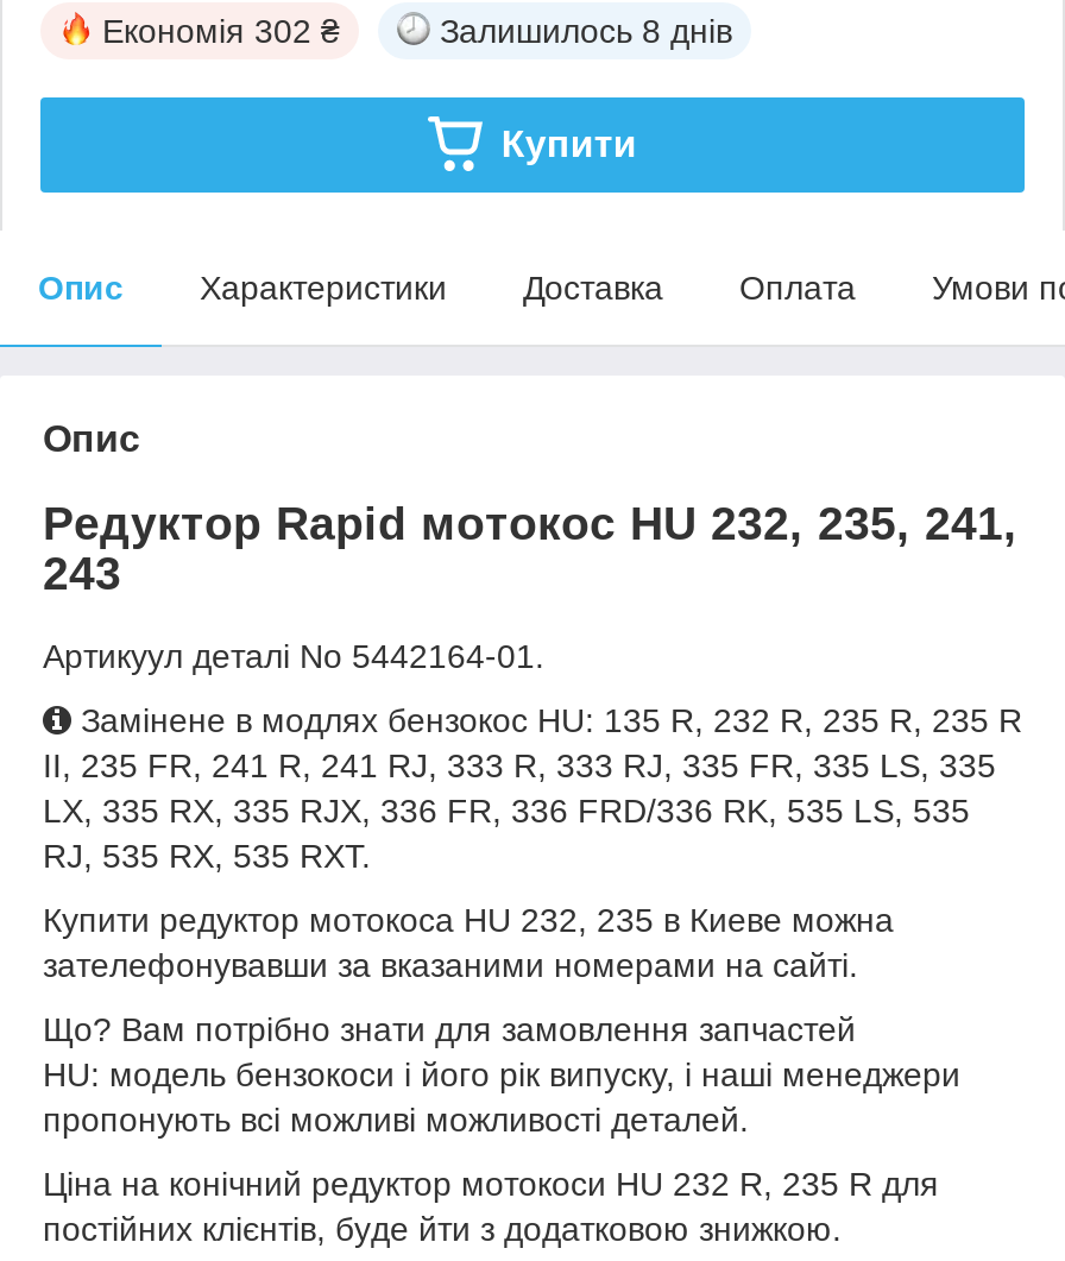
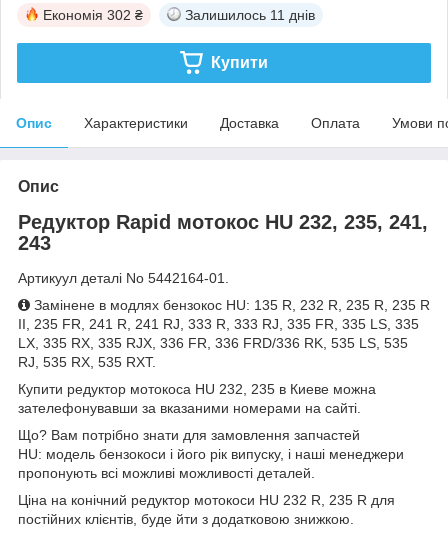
- Залишилось 8 днів
+ Залишилось 11 днів
